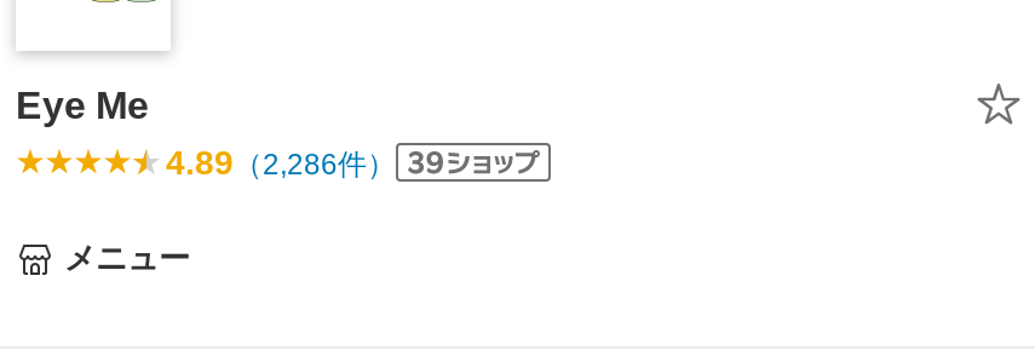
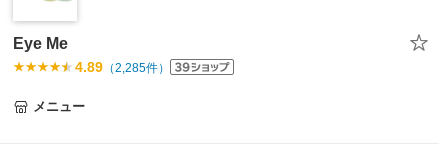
- 4.89（2,286件）
+ 4.89（2,285件）
